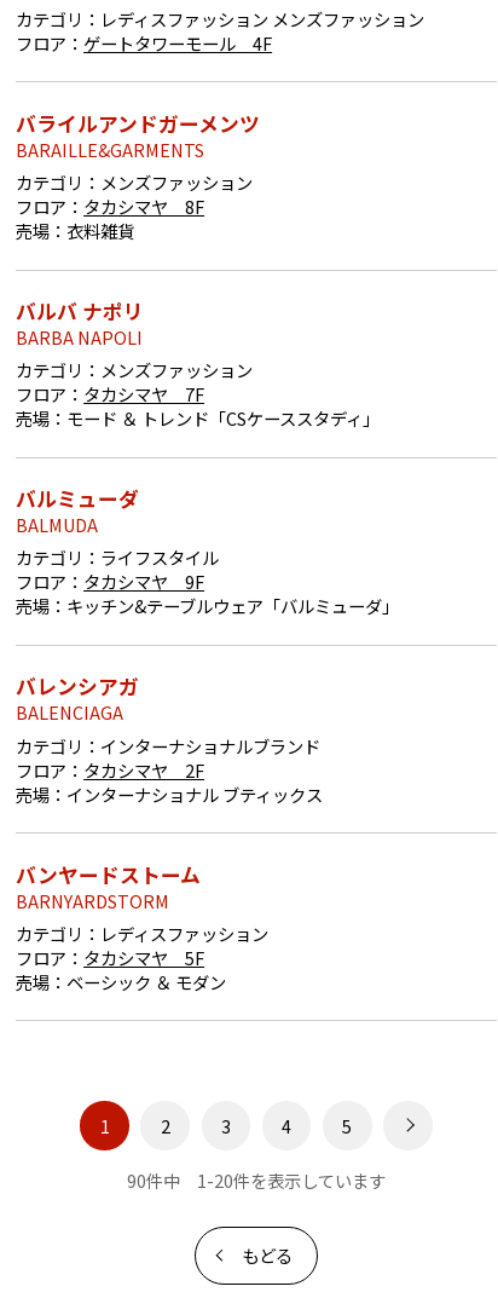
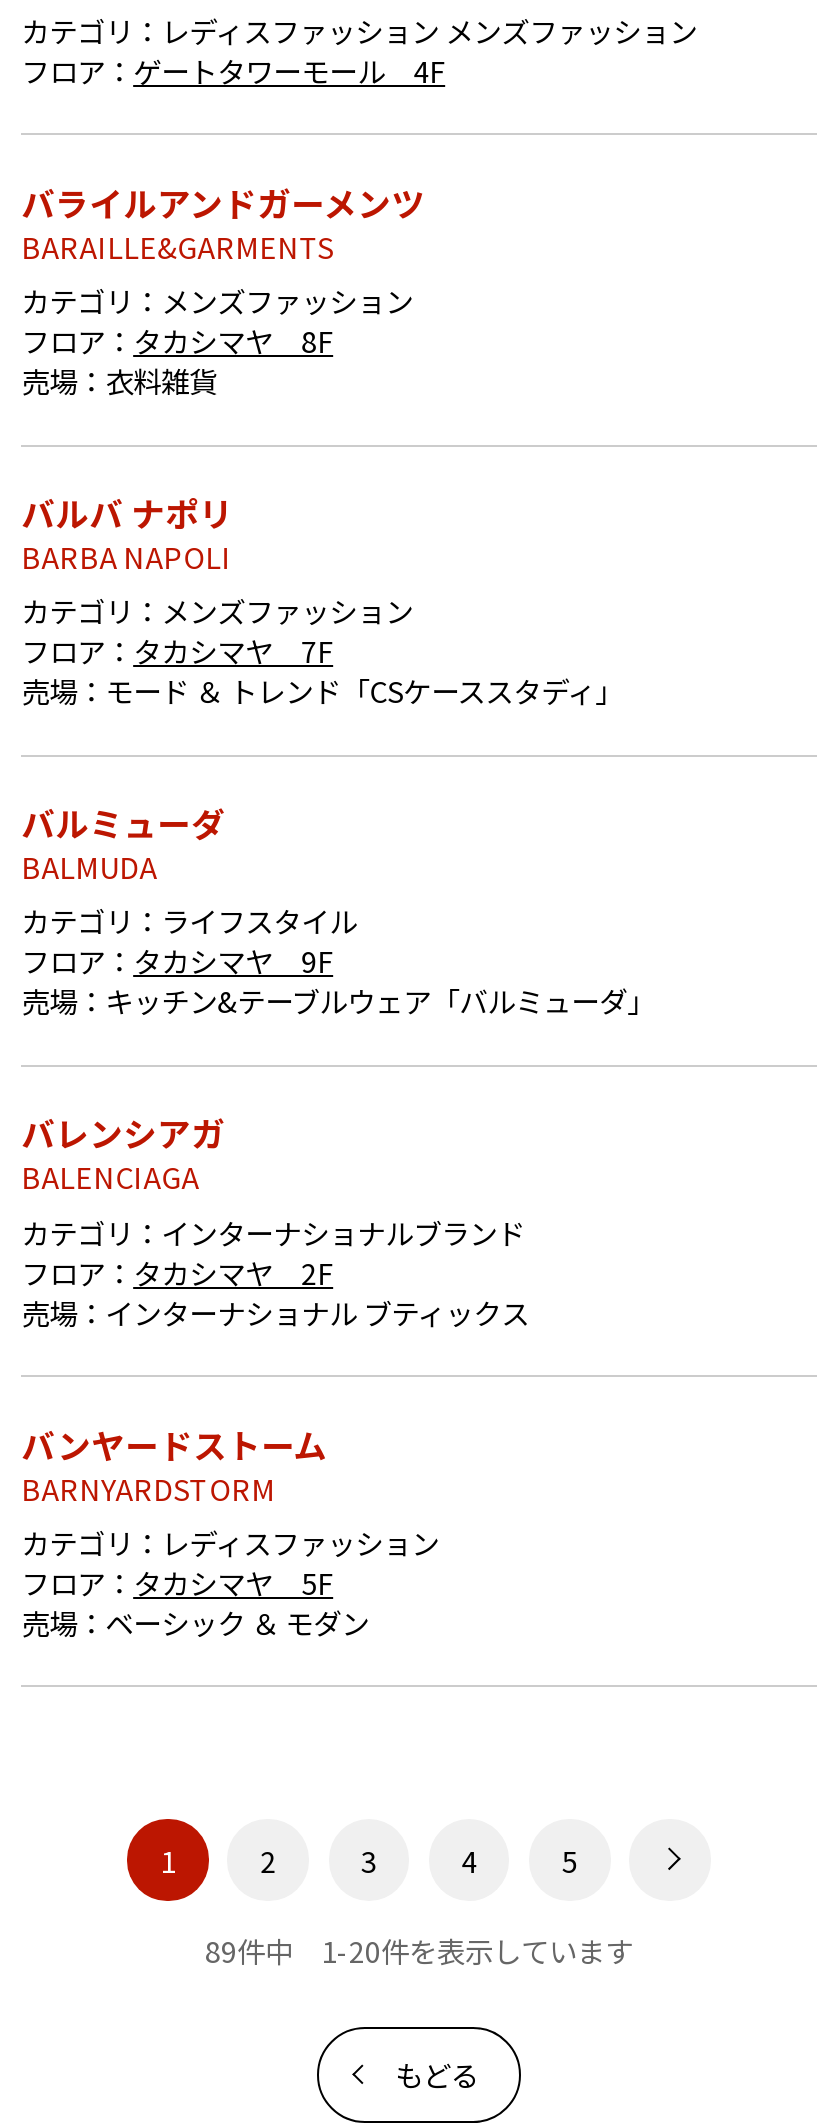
- 90件中 1-20件を表示しています
+ 89件中 1-20件を表示しています
